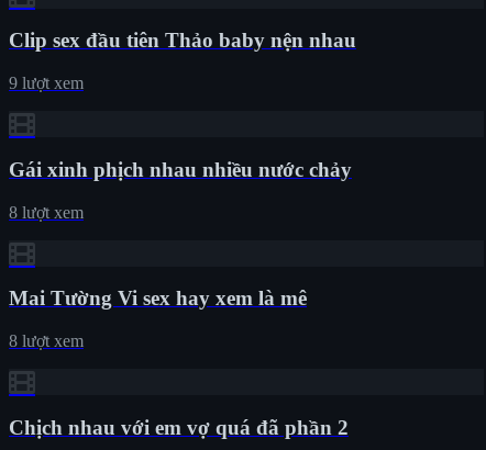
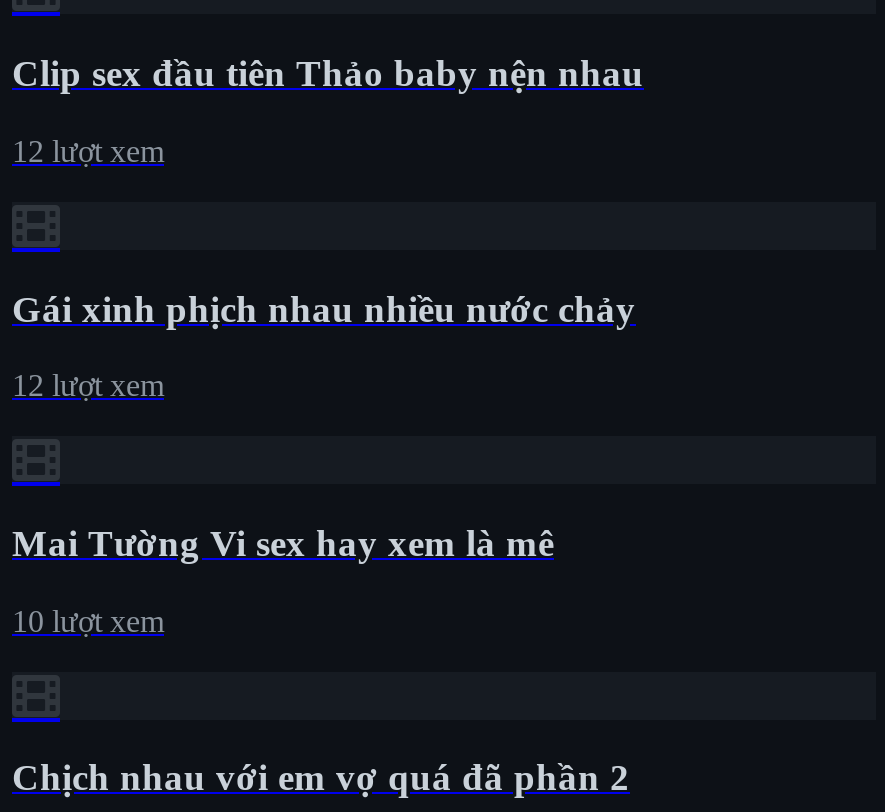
- 9 lượt xem
+ 12 lượt xem

- 8 lượt xem
+ 12 lượt xem

- 8 lượt xem
+ 10 lượt xem
